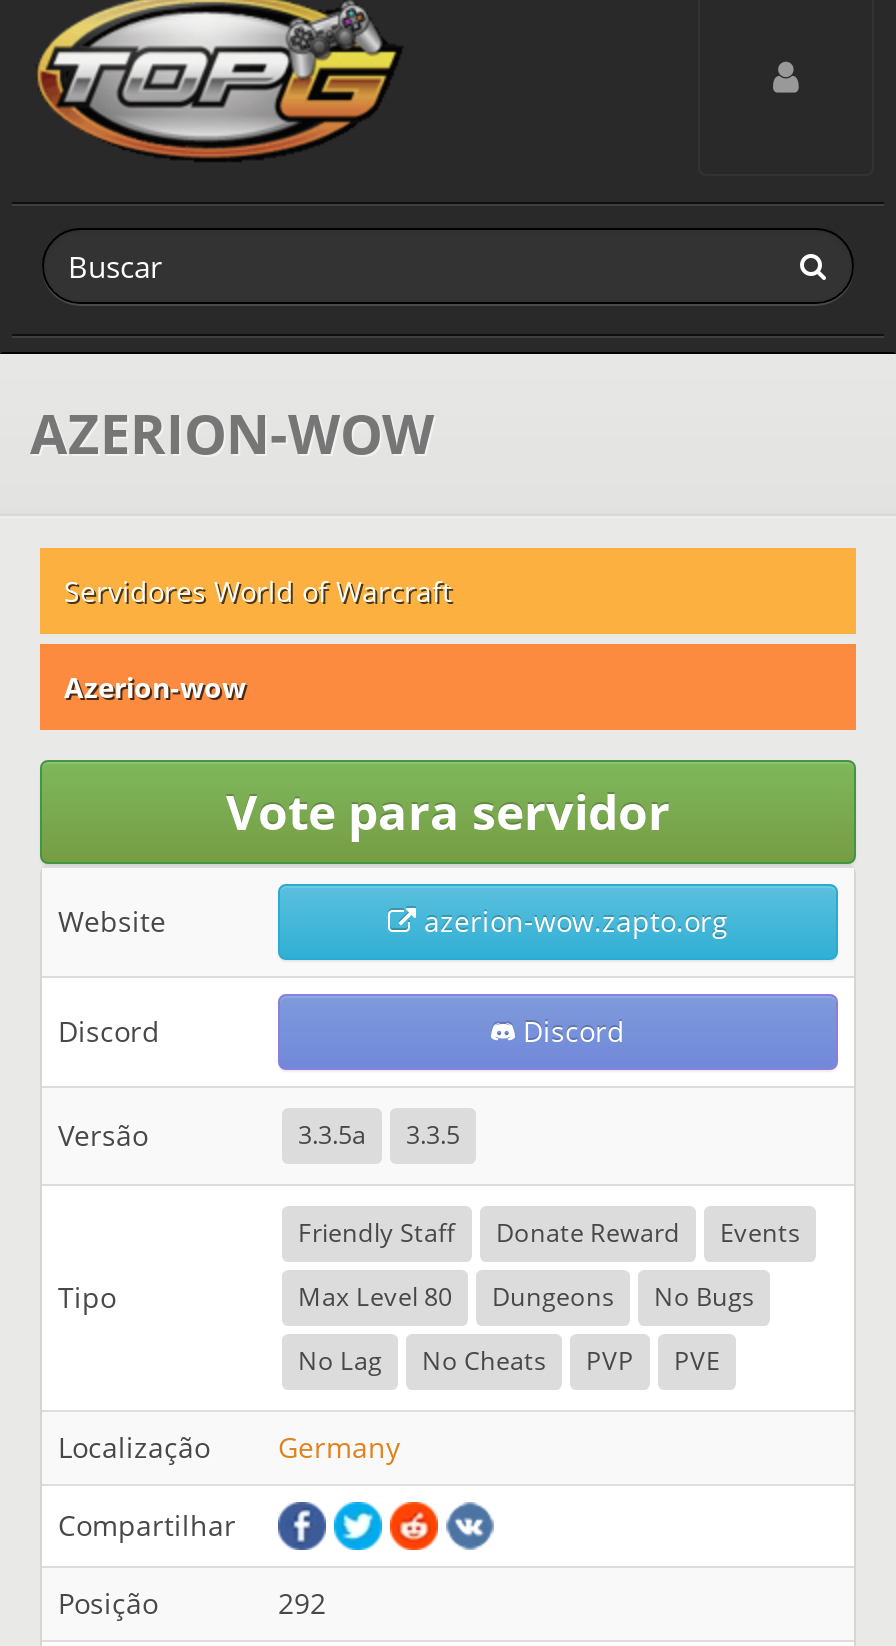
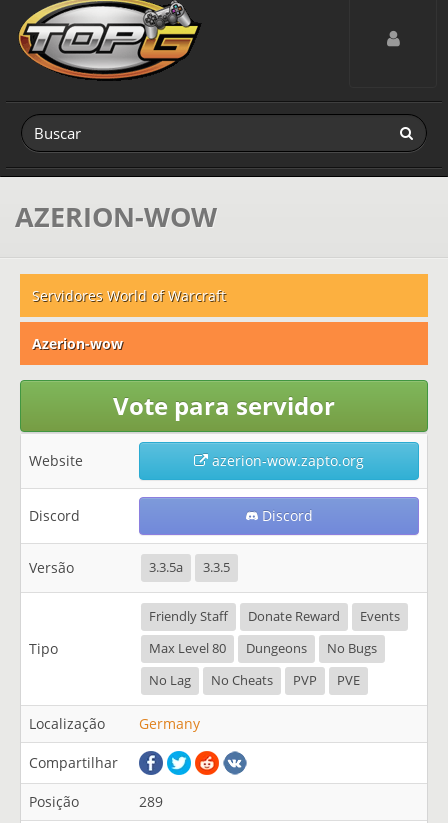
- 292
+ 289
